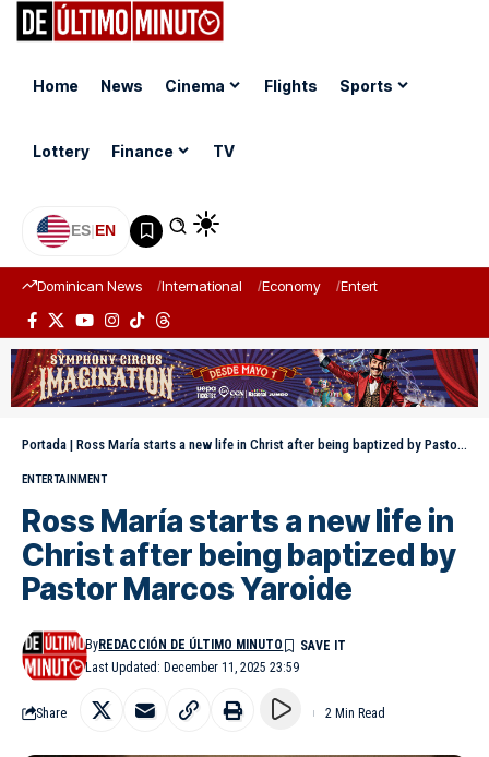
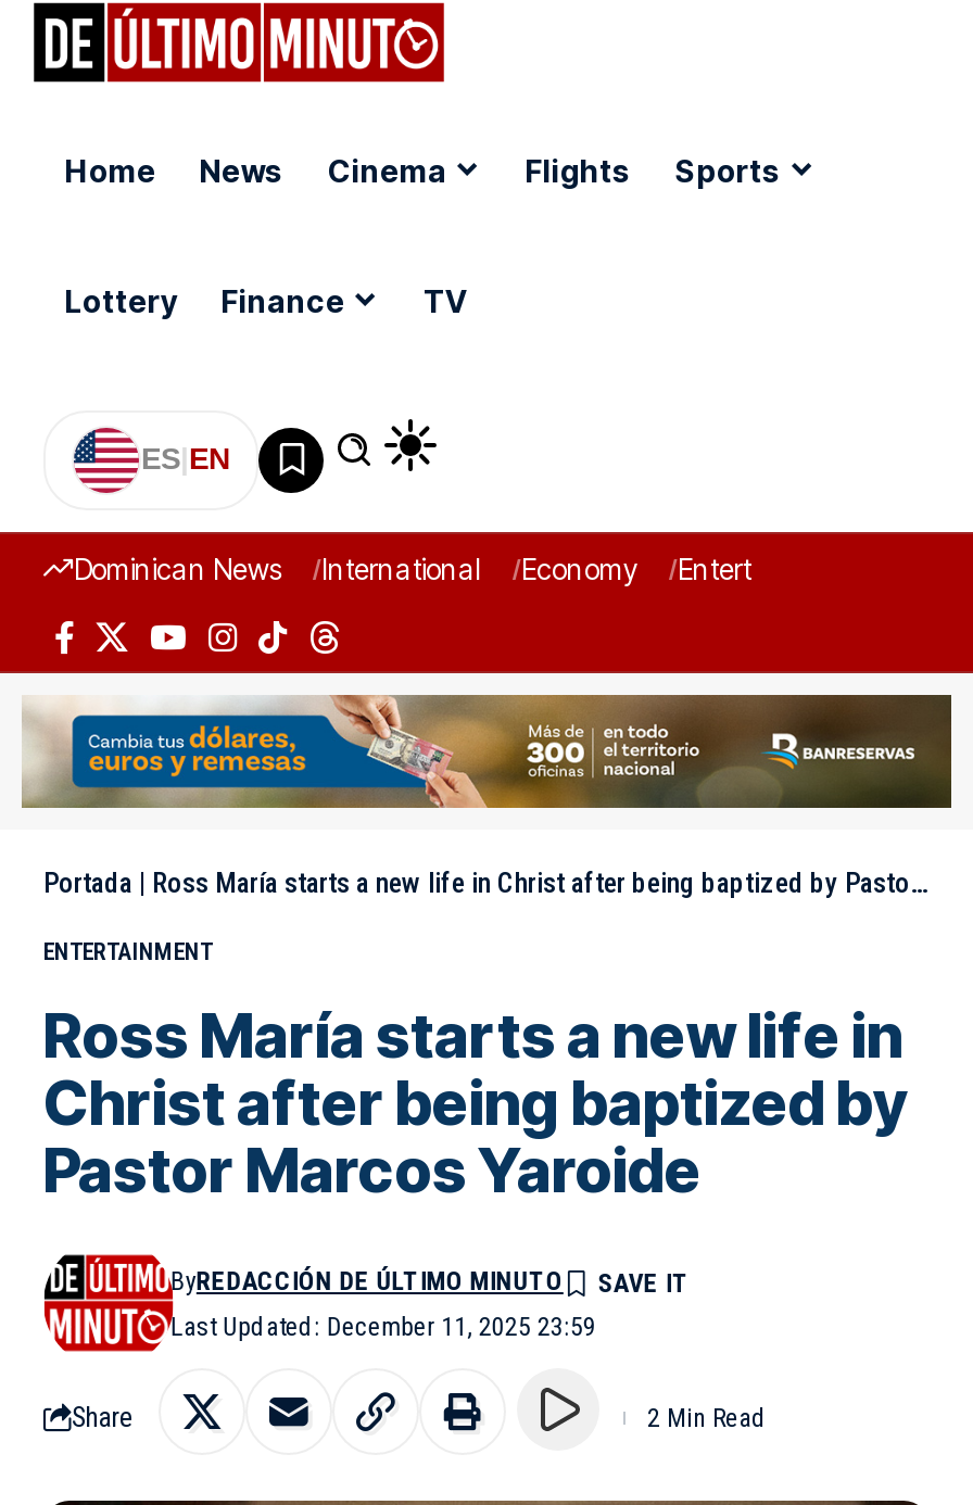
- [image]
+ [image]
